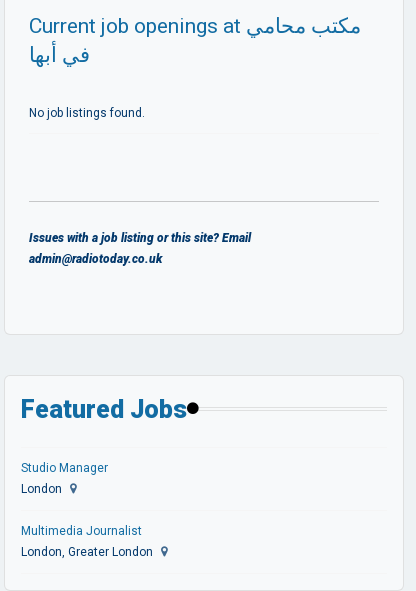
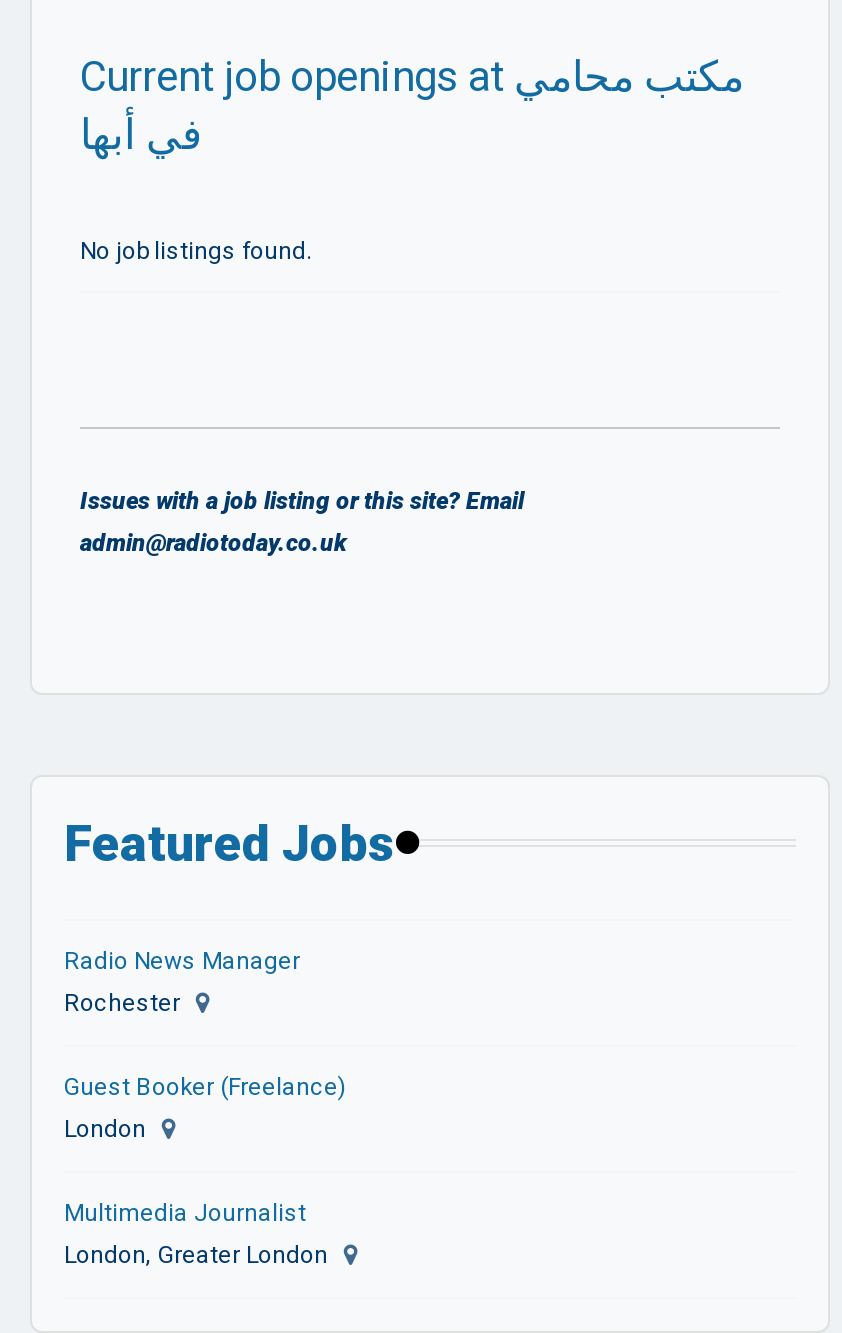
- Studio Manager
+ Radio News Manager
+ Rochester
+ Guest Booker (Freelance)
